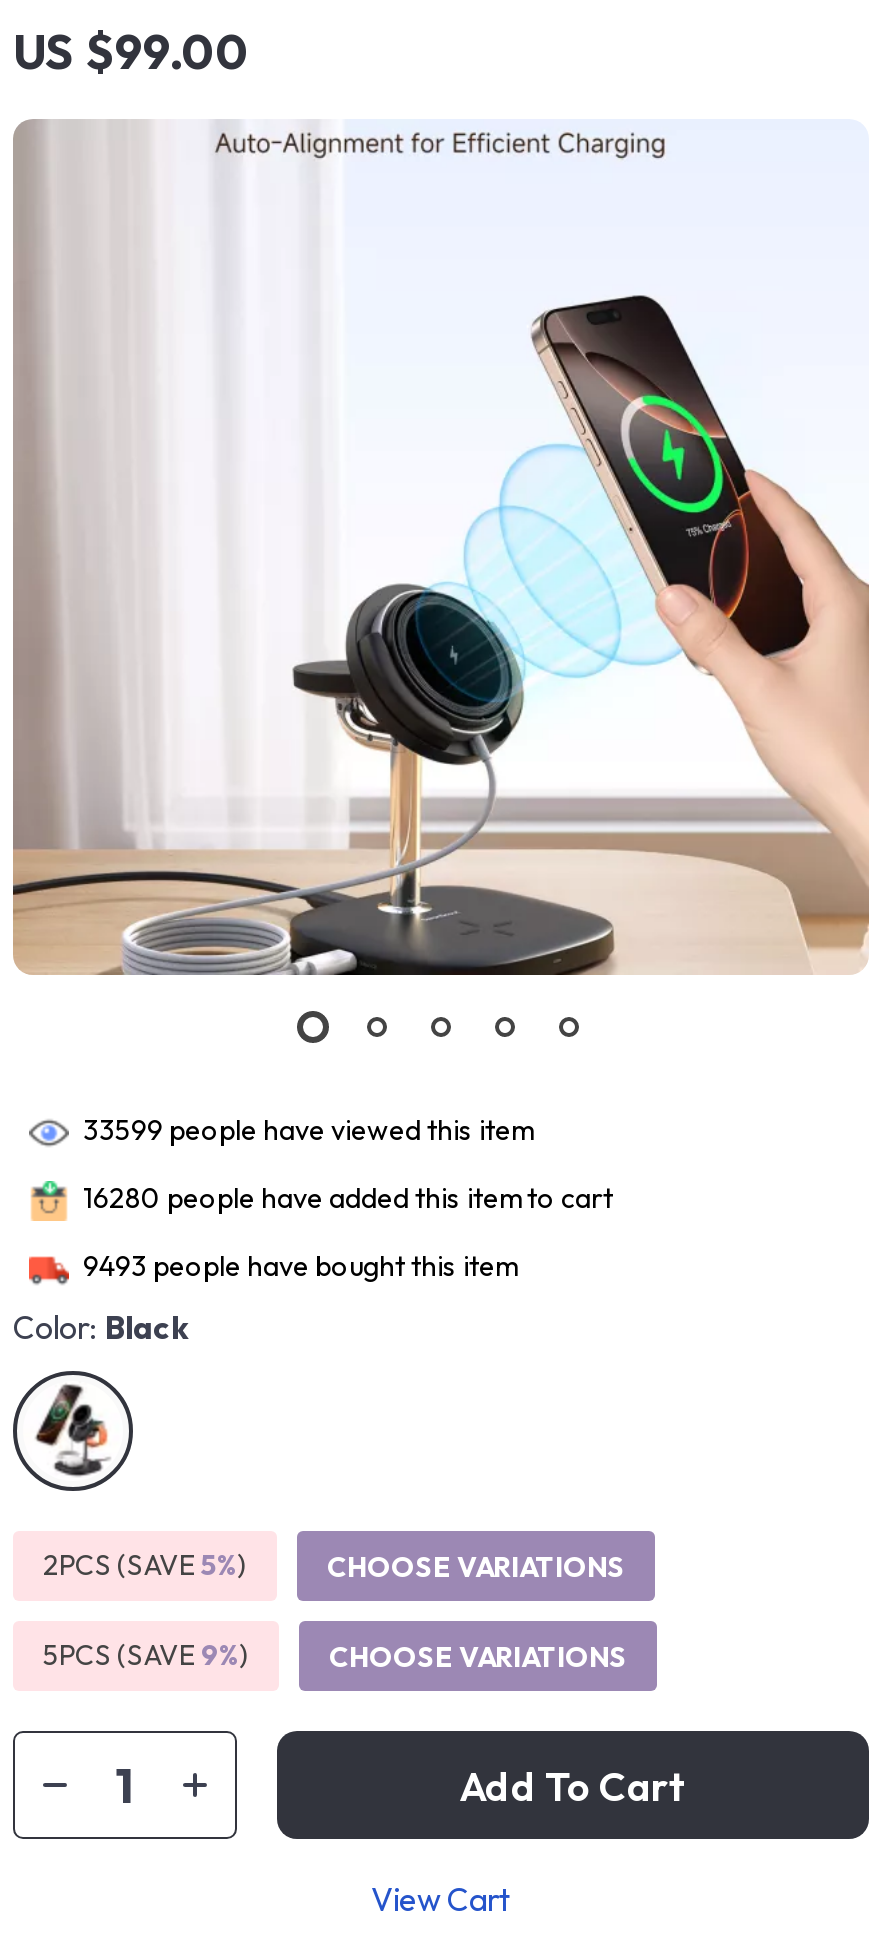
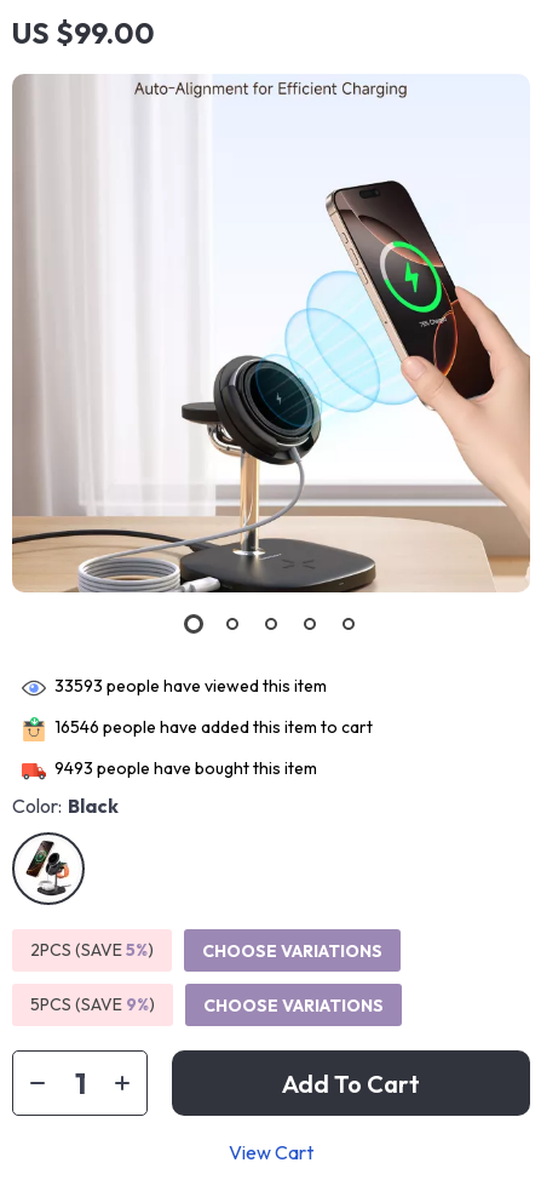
- 33599 people have viewed this item
+ 33593 people have viewed this item

- 16280 people have added this item to cart
+ 16546 people have added this item to cart
